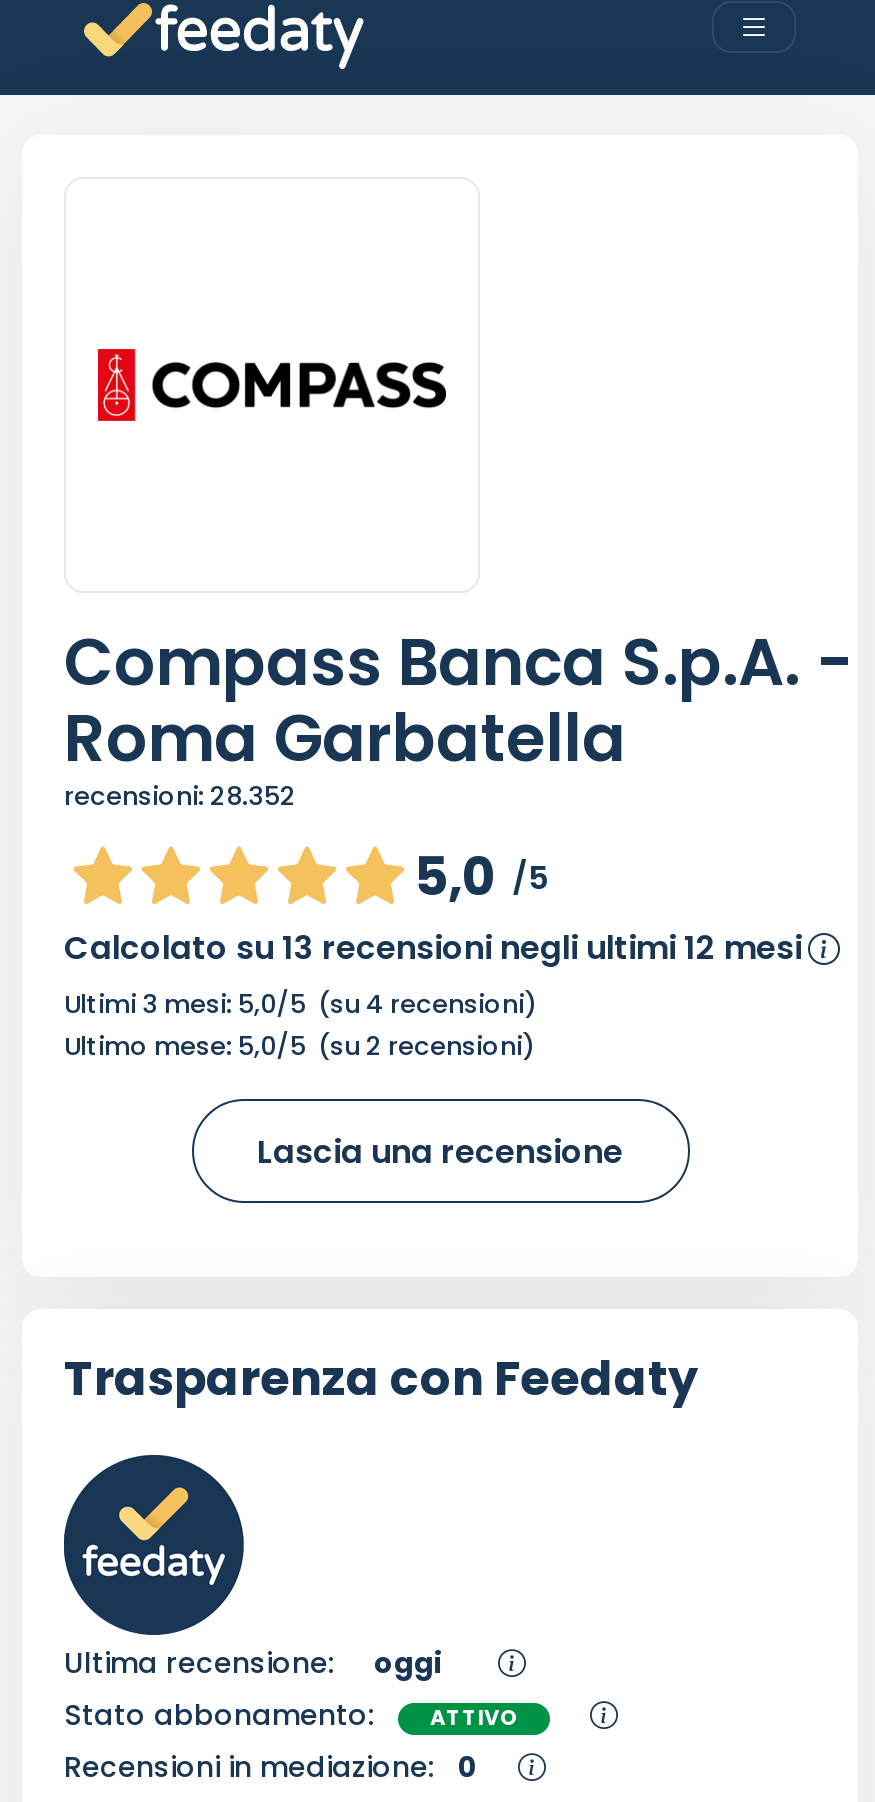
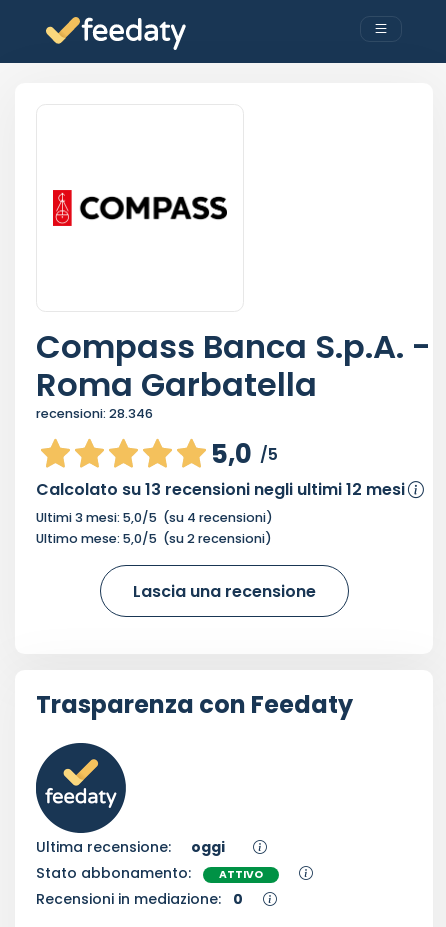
- recensioni: 28.352
+ recensioni: 28.346
